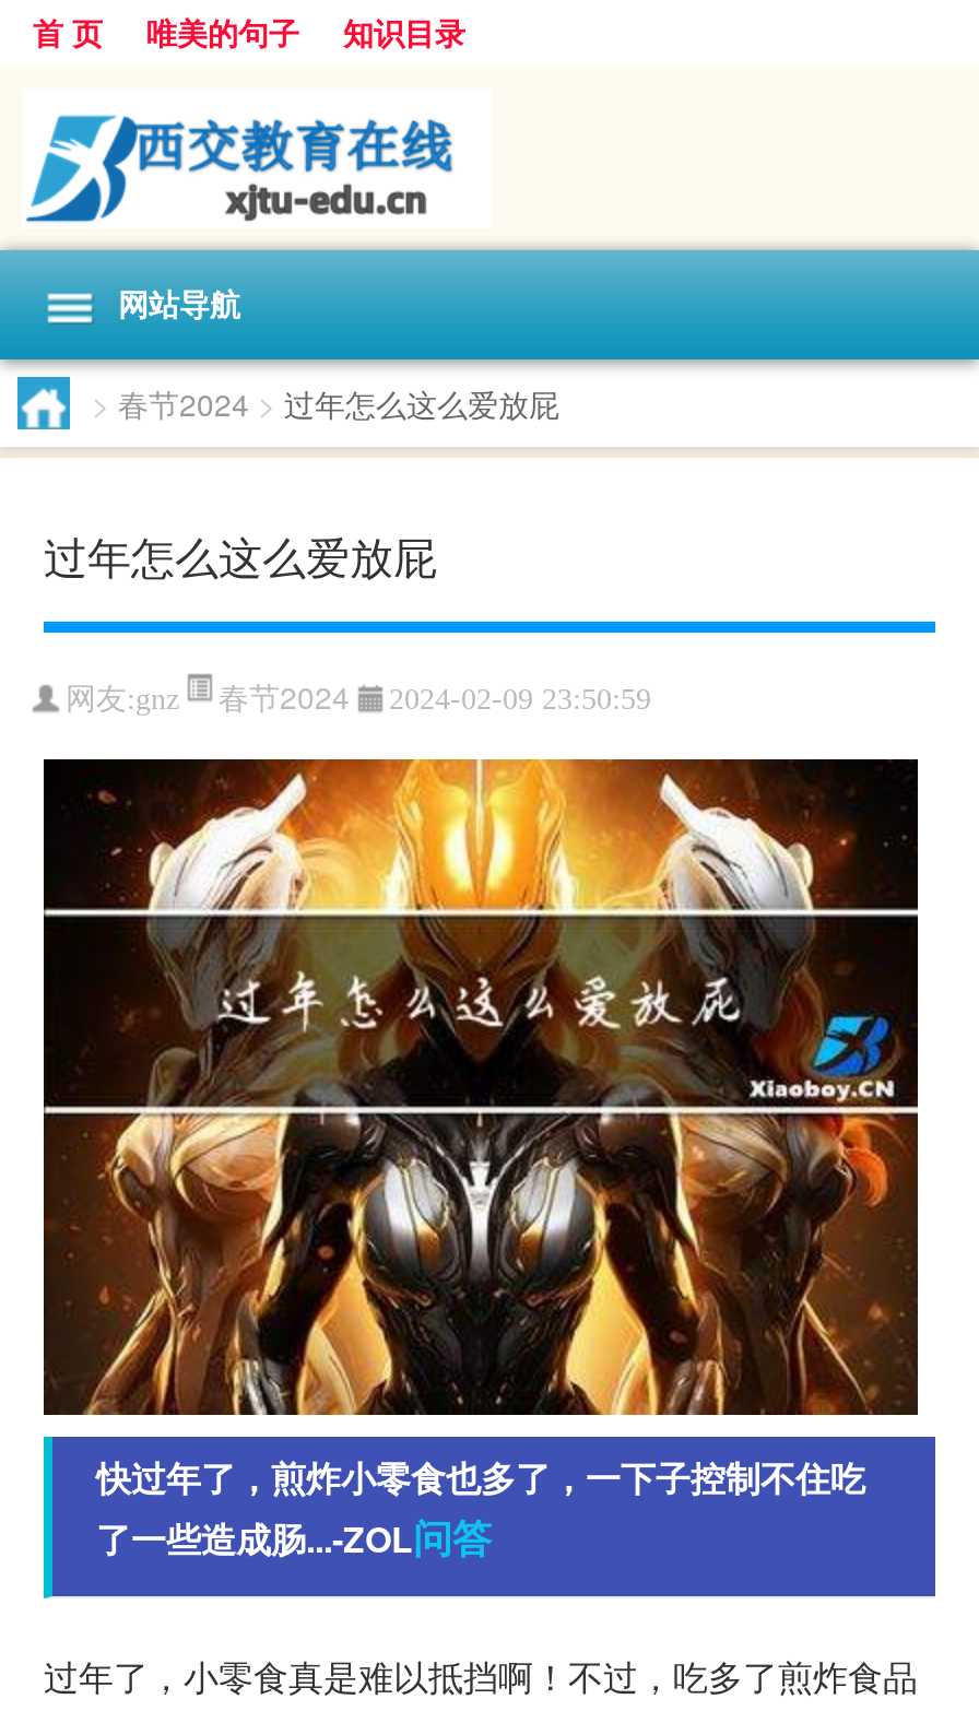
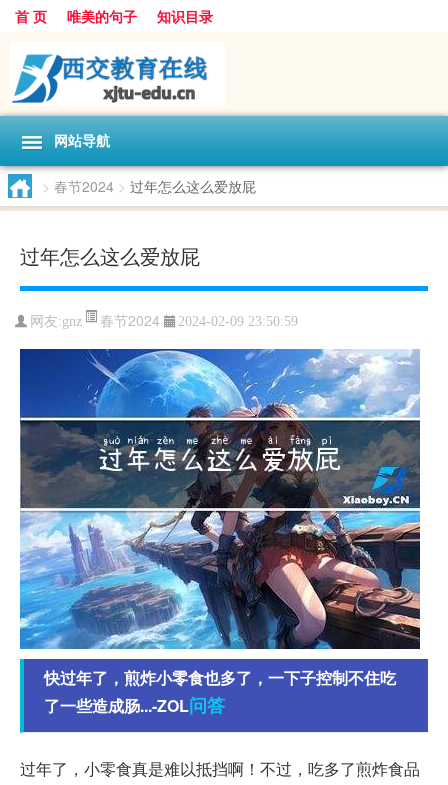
- [image]
+ [image]
